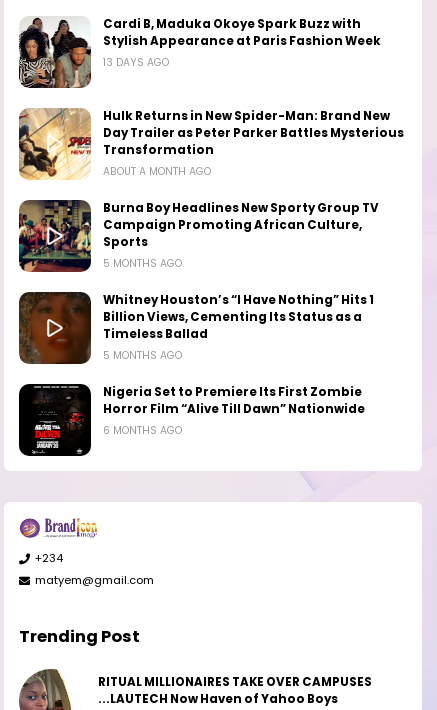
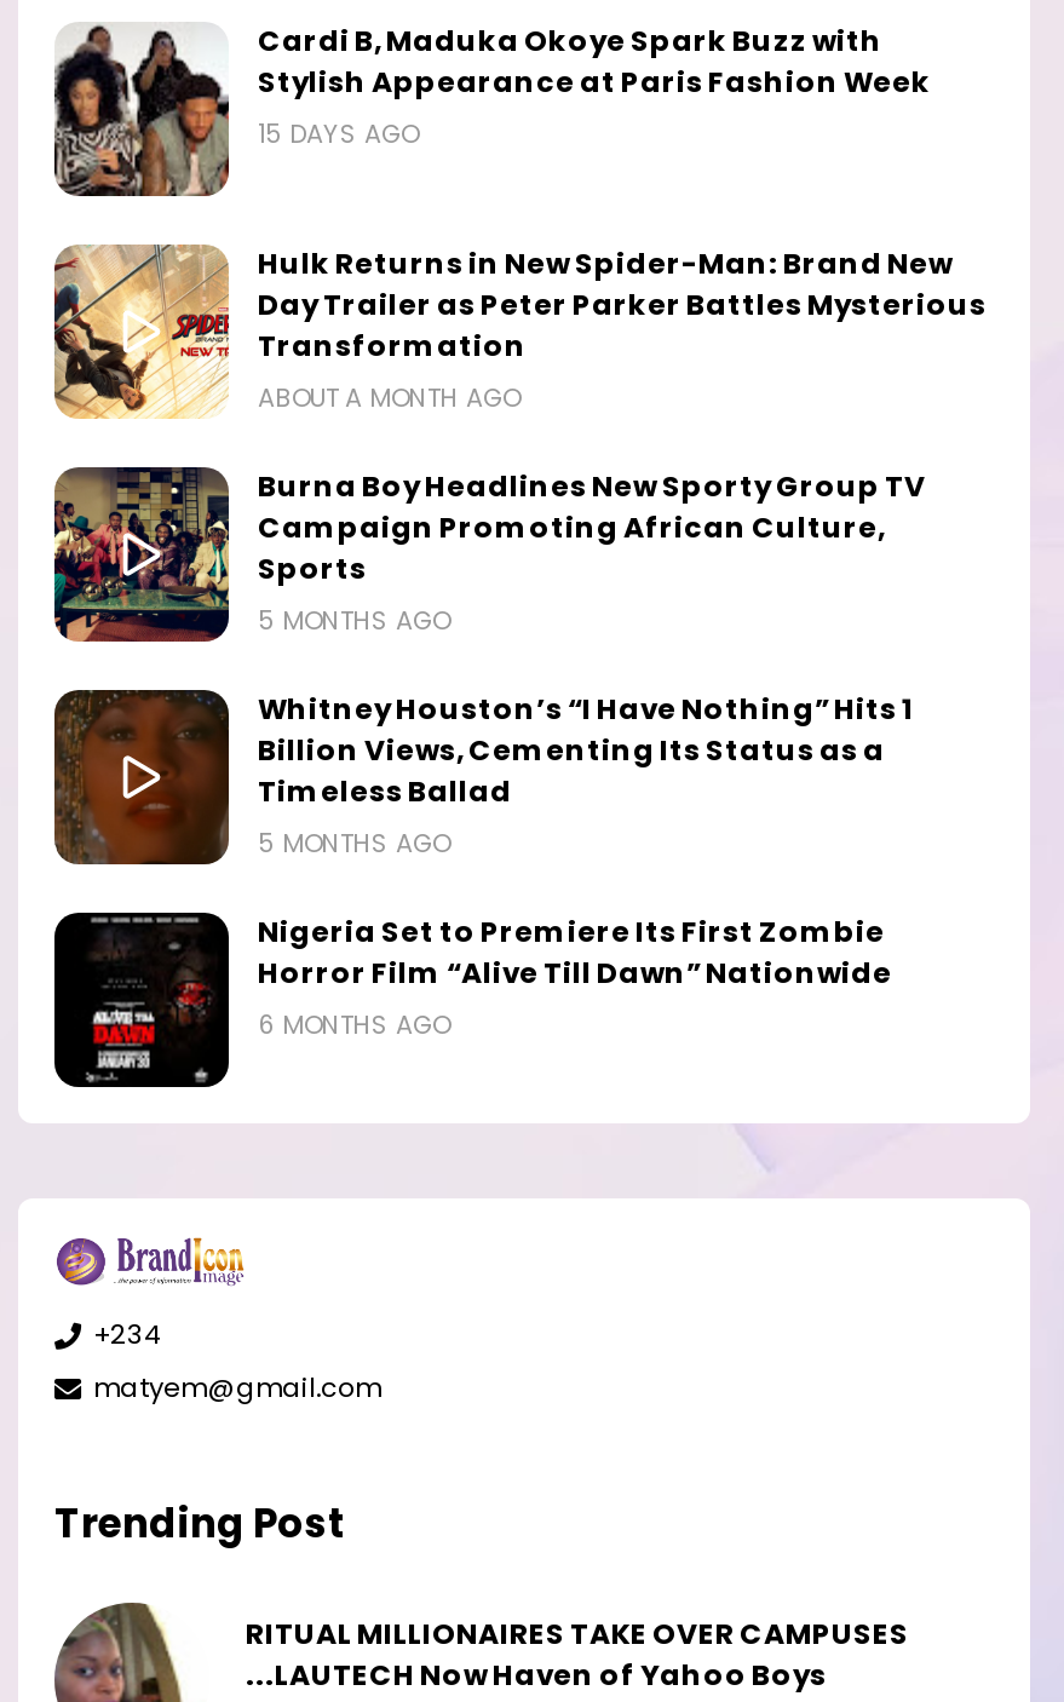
- 13 DAYS AGO
+ 15 DAYS AGO
